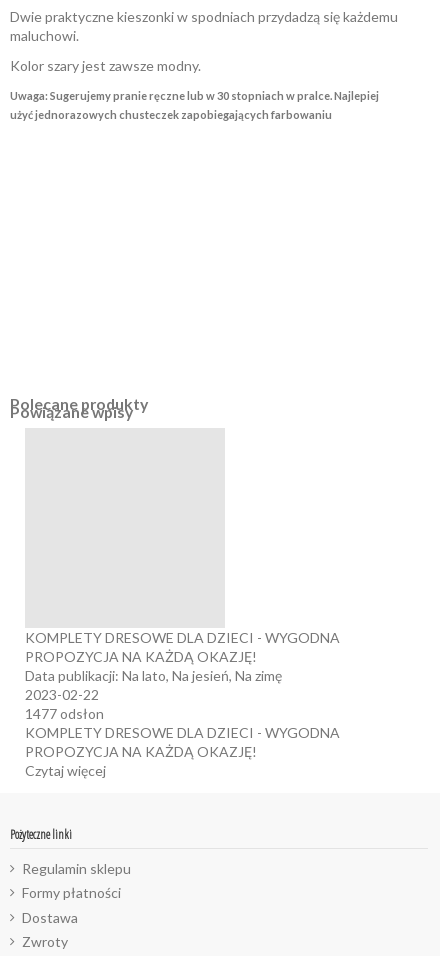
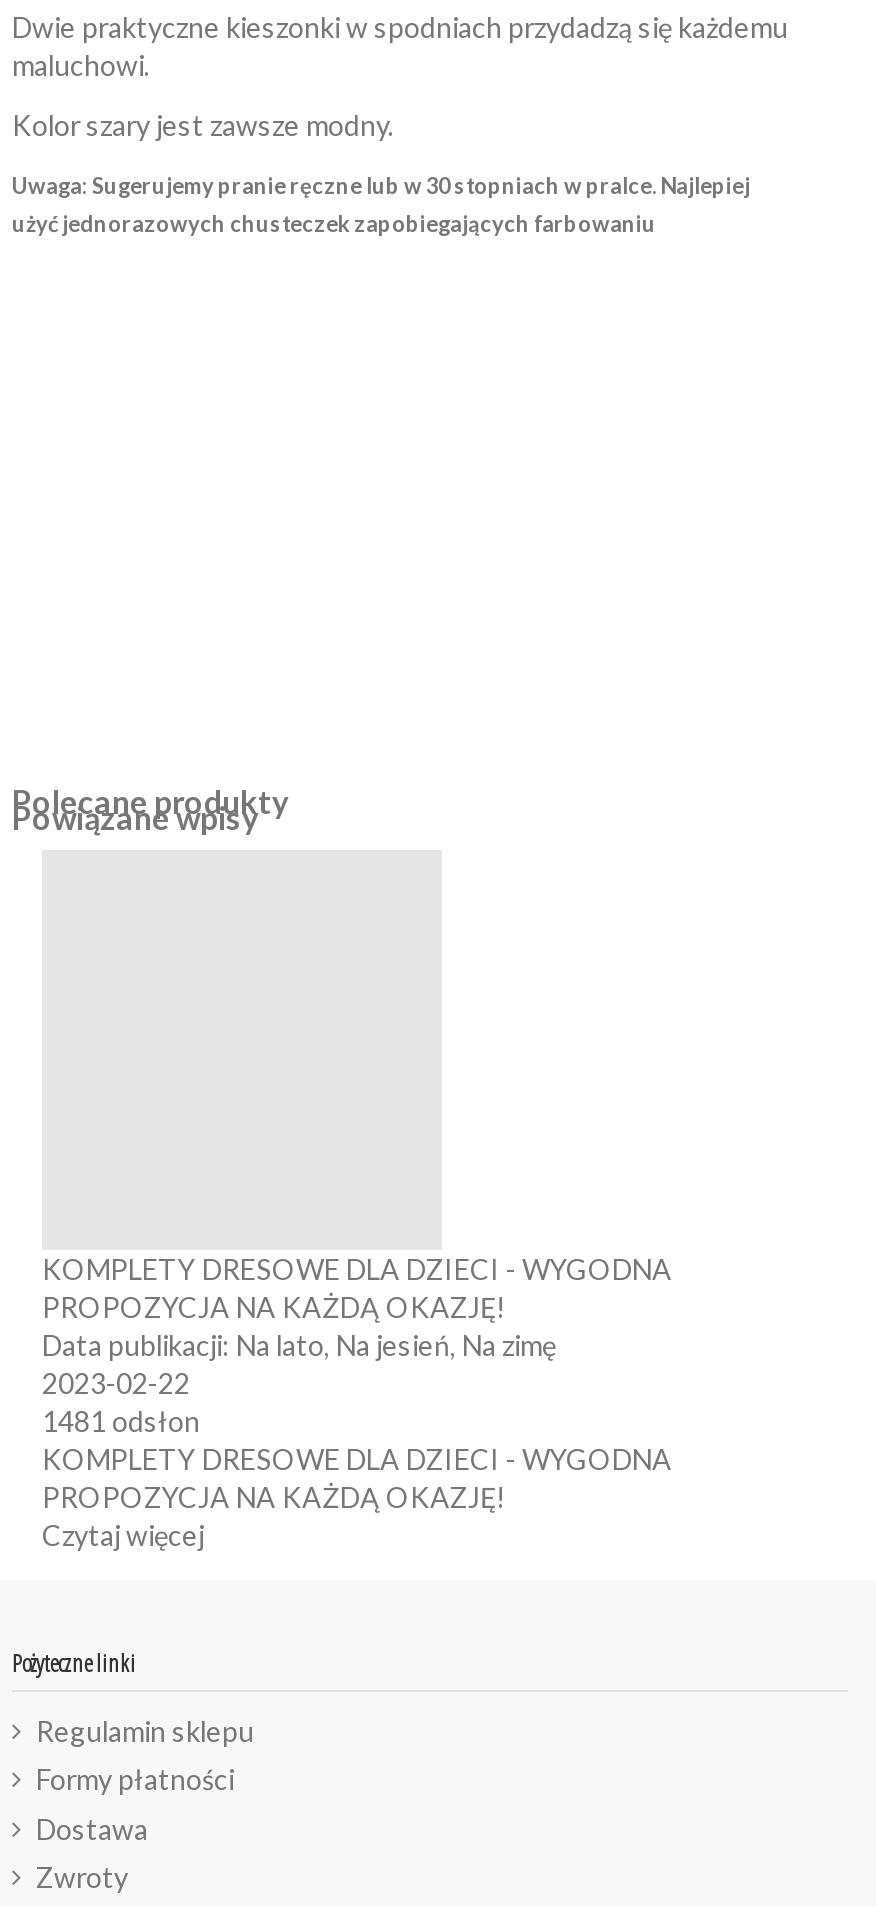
- 1477 odsłon
+ 1481 odsłon
